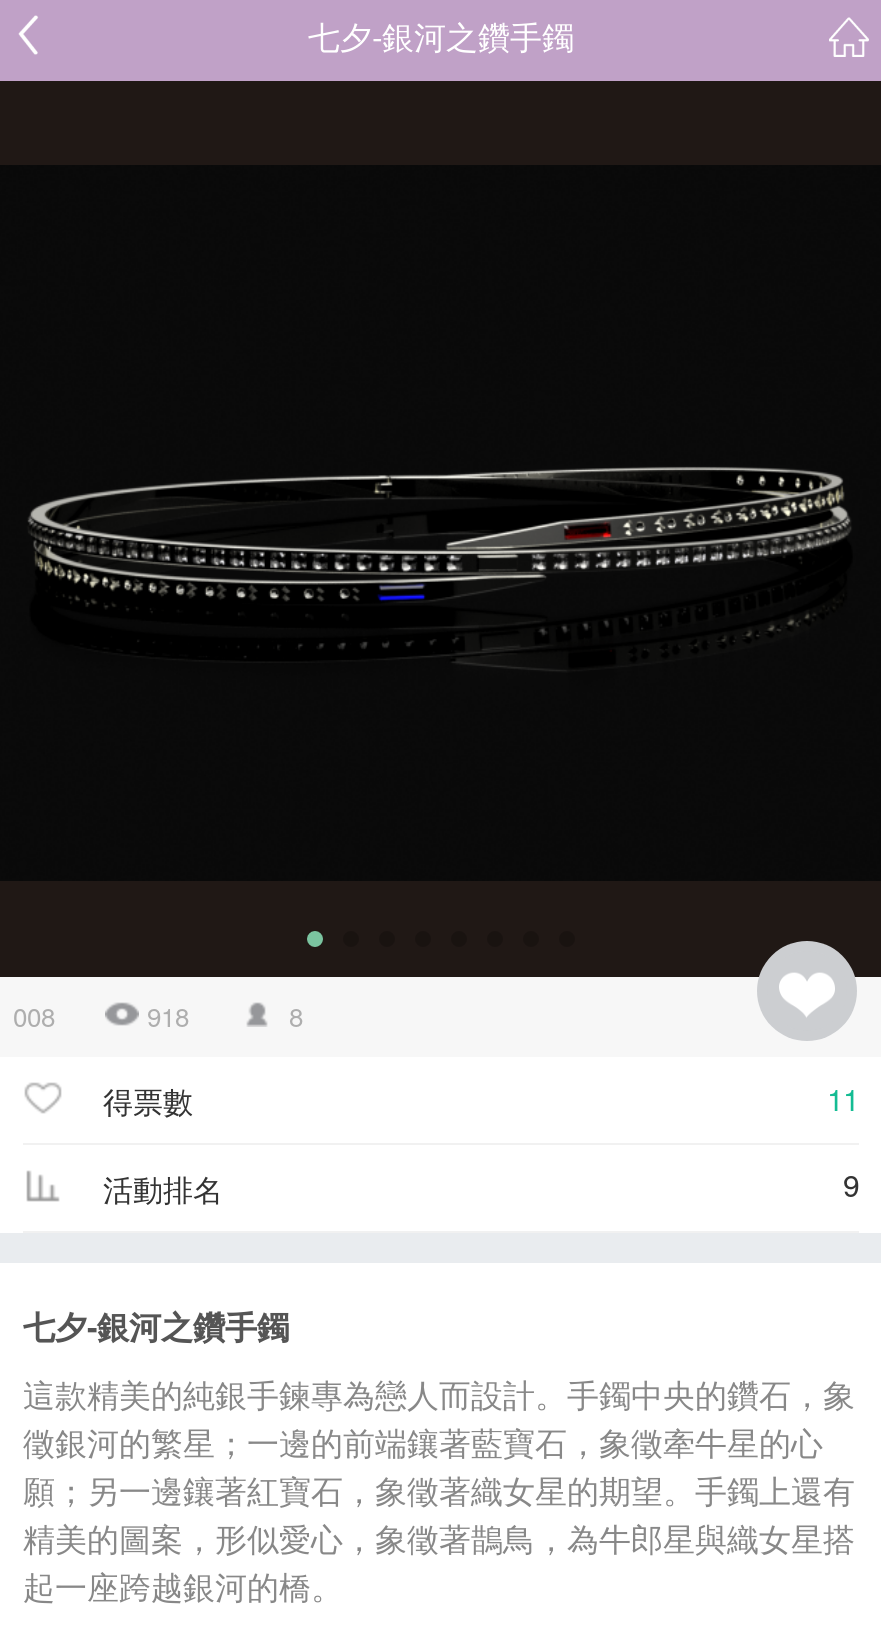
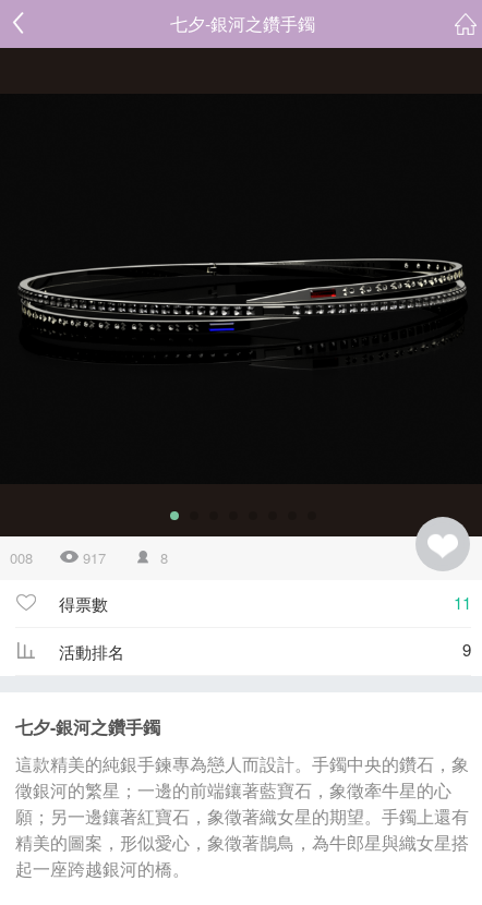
- 918
+ 917
